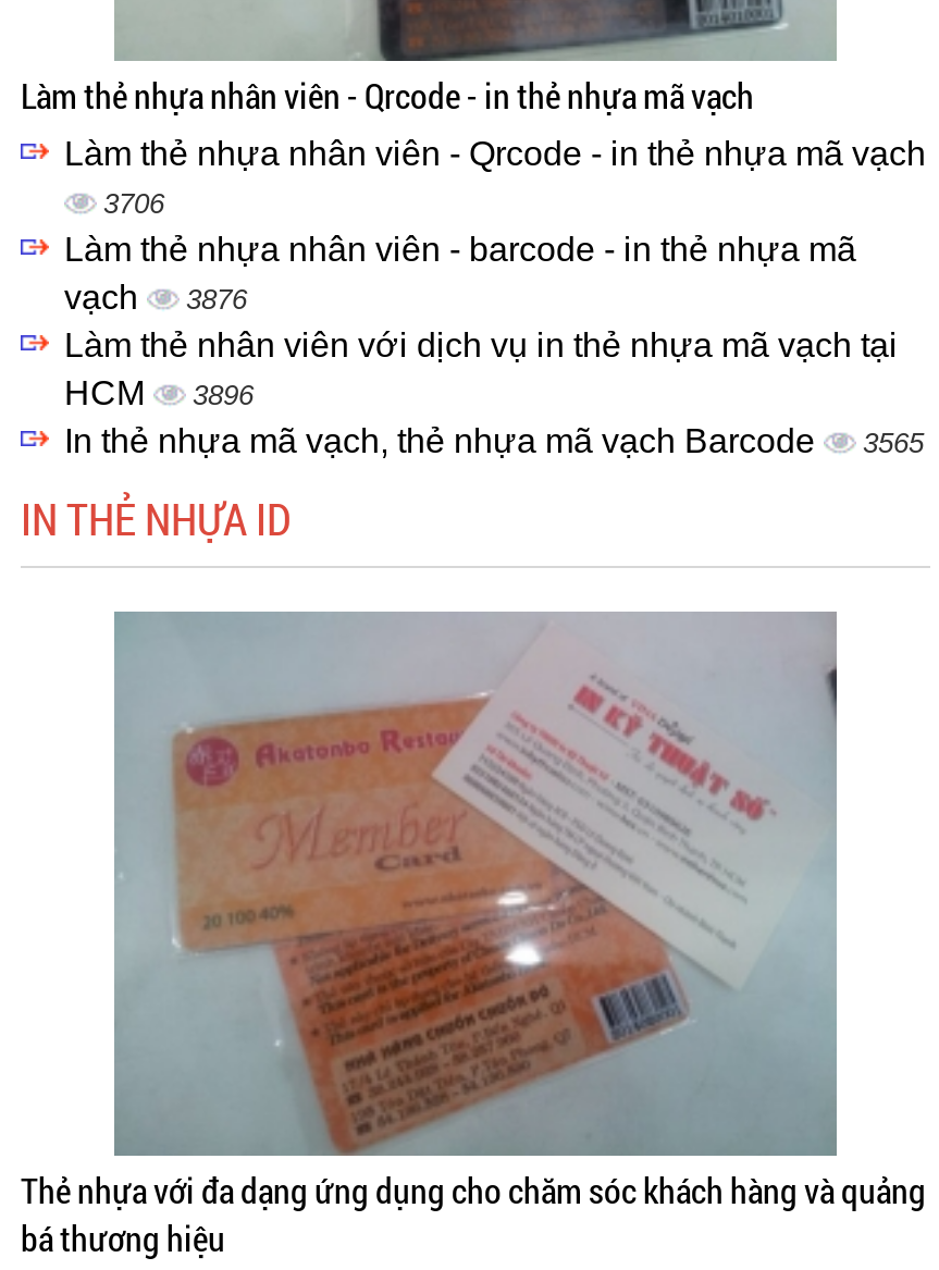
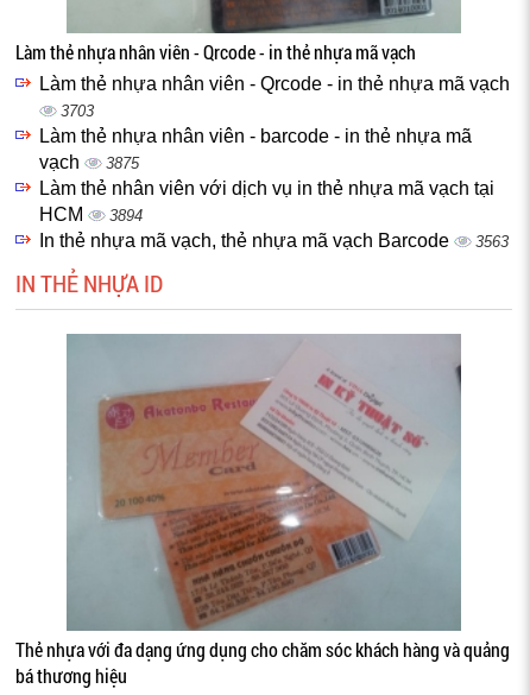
- 3706
+ 3703

- vạch 3876
+ vạch 3875

- HCM 3896
+ HCM 3894

- In thẻ nhựa mã vạch, thẻ nhựa mã vạch Barcode 3565
+ In thẻ nhựa mã vạch, thẻ nhựa mã vạch Barcode 3563
